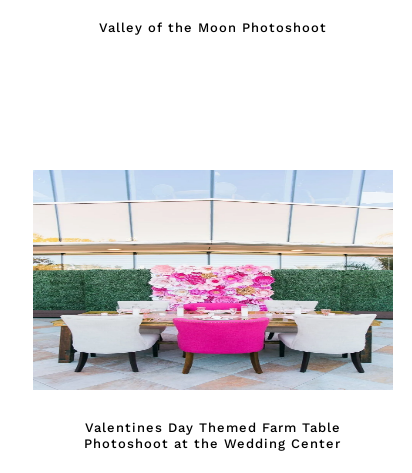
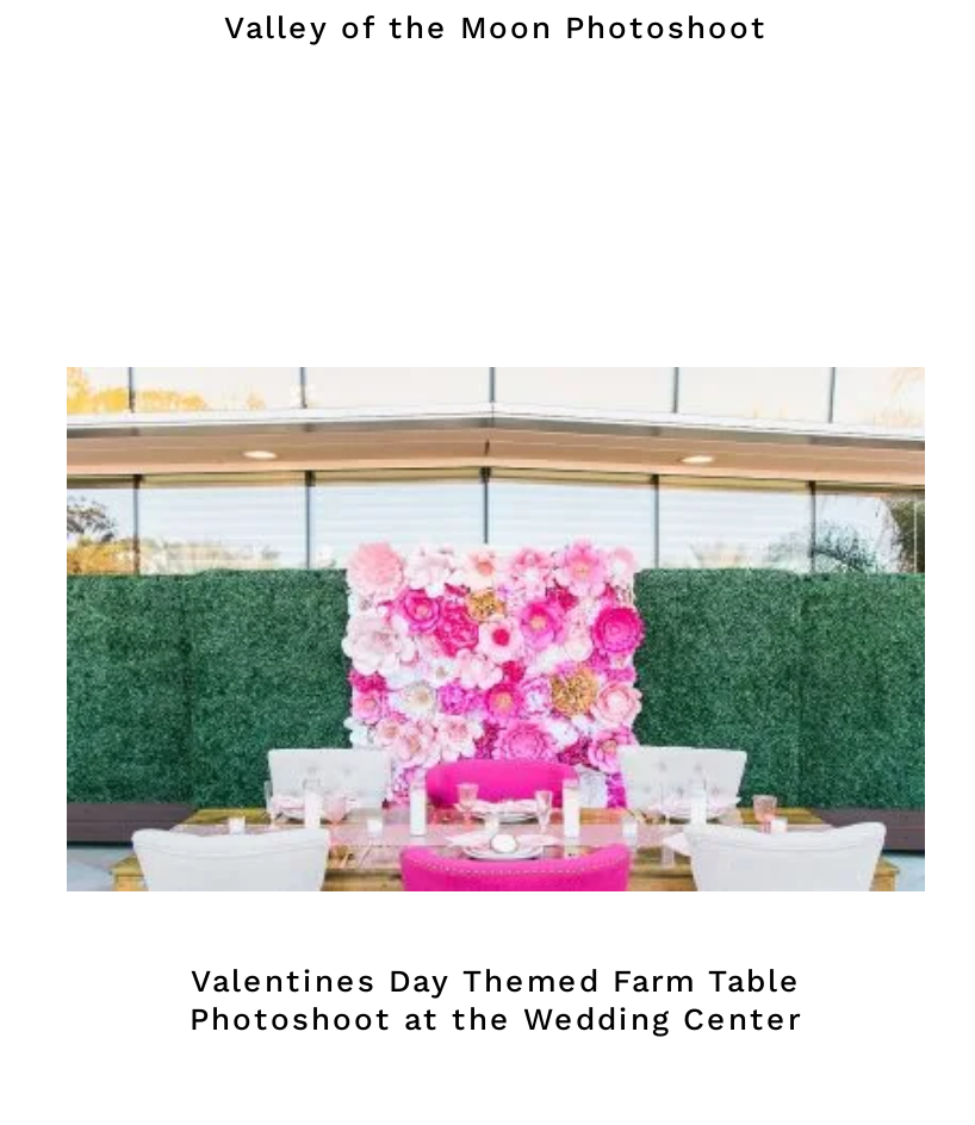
- [image]
+ [image]
